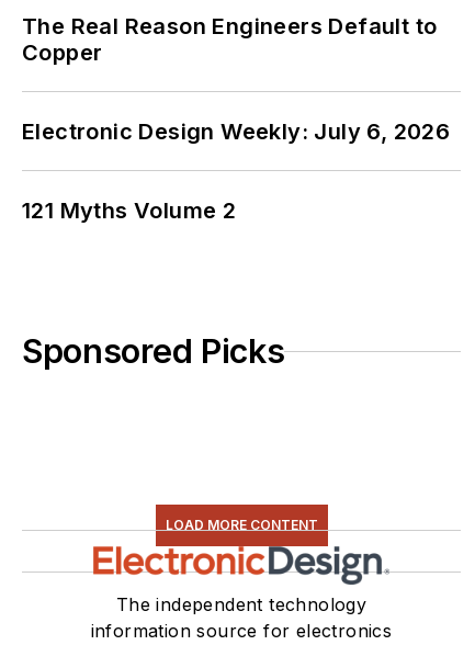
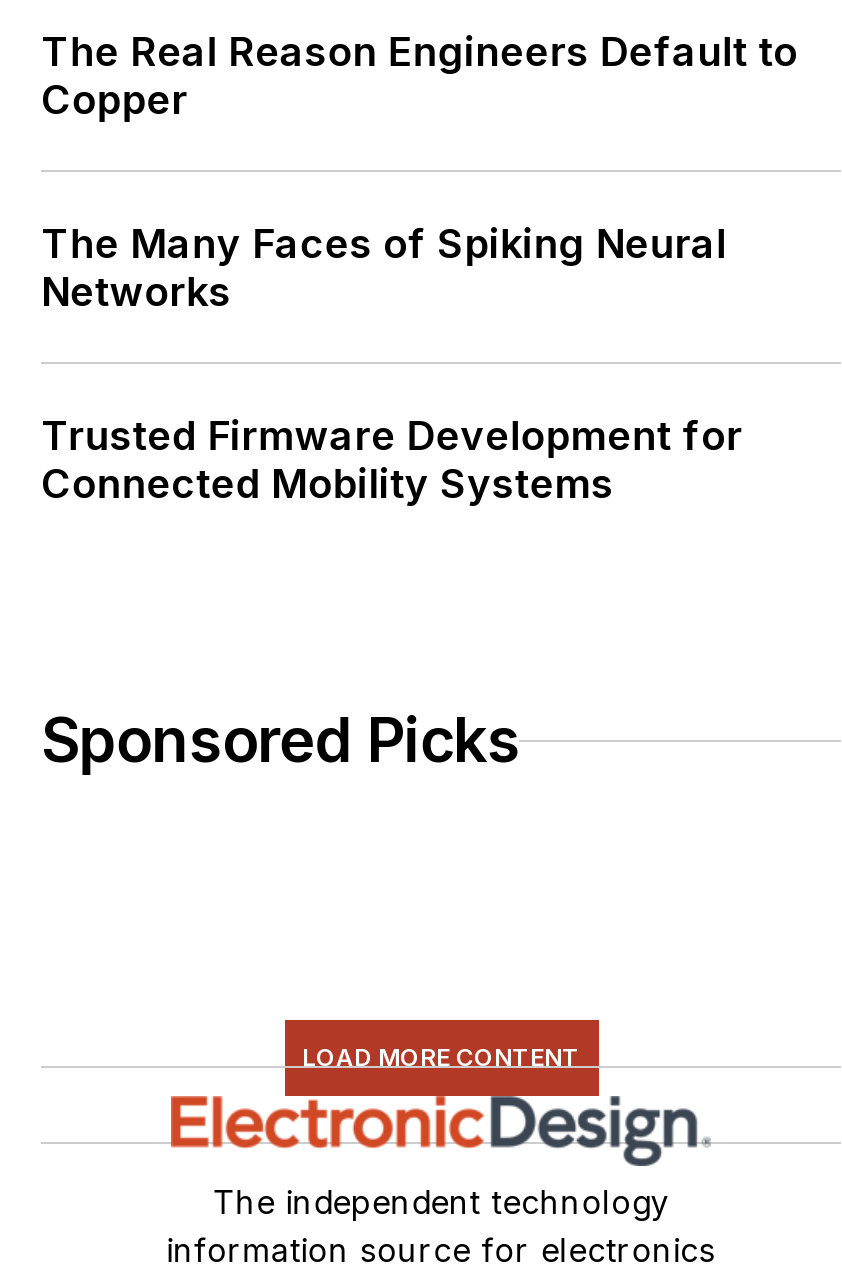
- Electronic Design Weekly: July 6, 2026
+ The Many Faces of Spiking Neural
+ Networks

- 121 Myths Volume 2
+ Trusted Firmware Development for
+ Connected Mobility Systems
